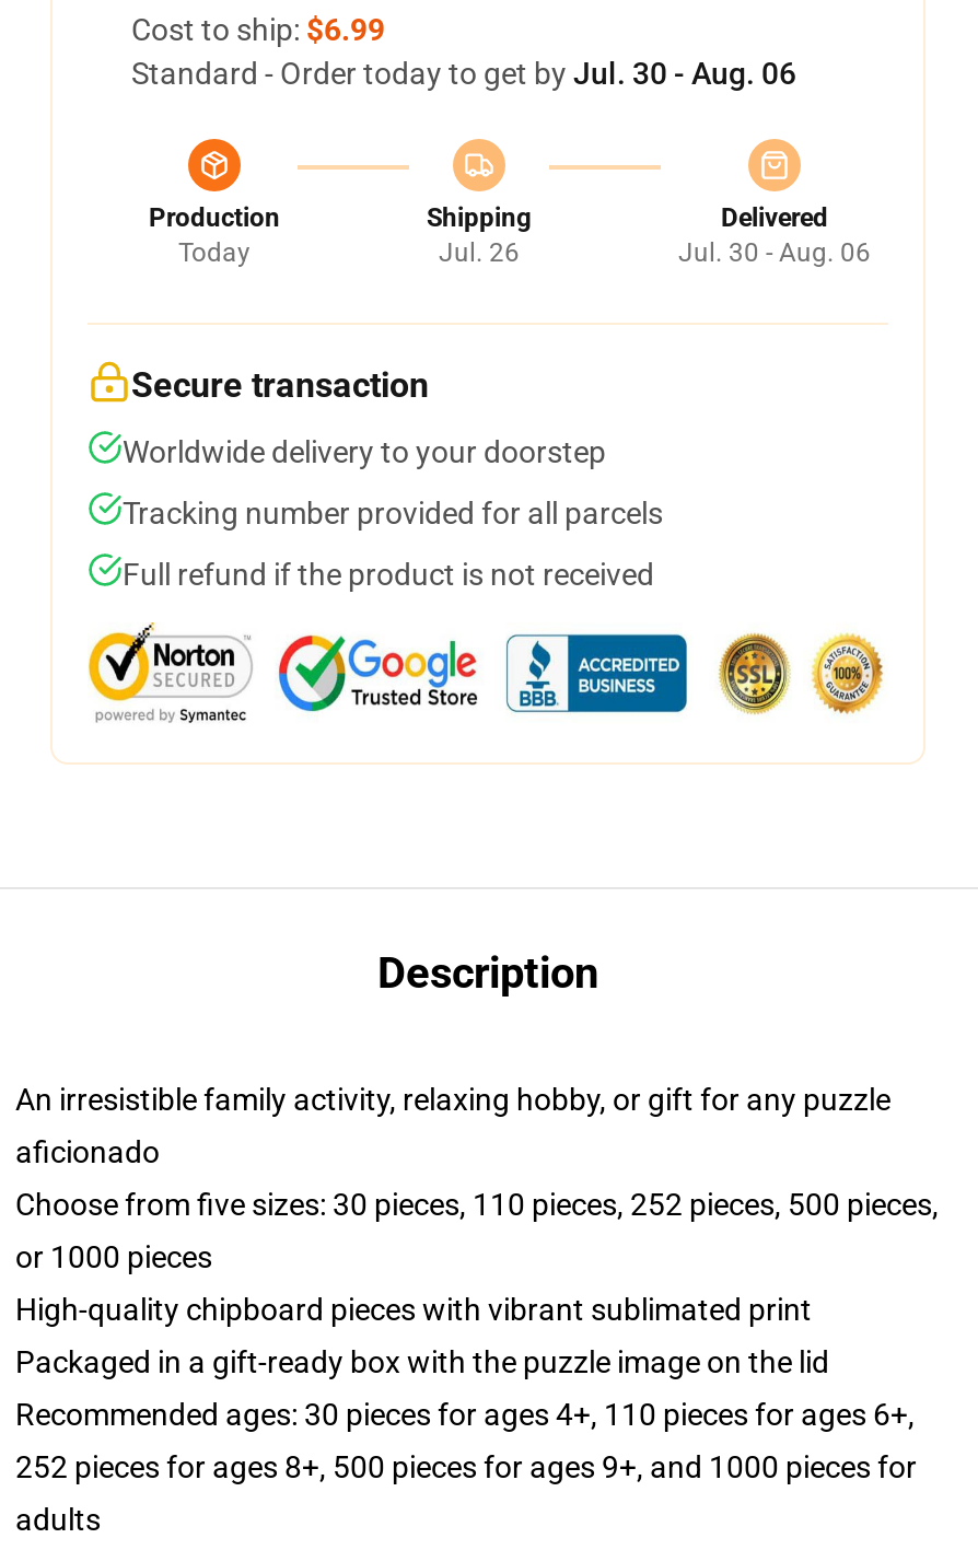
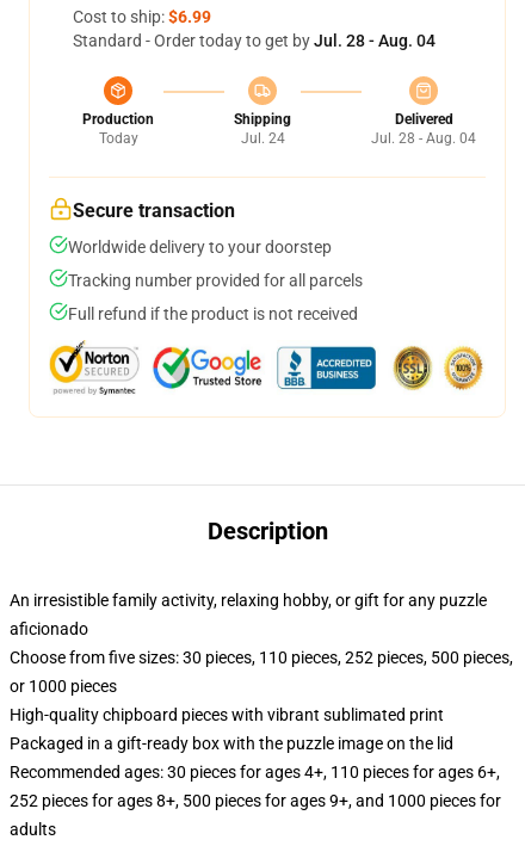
- Standard - Order today to get by Jul. 30 - Aug. 06
+ Standard - Order today to get by Jul. 28 - Aug. 04

- Jul. 26
+ Jul. 24

- Jul. 30 - Aug. 06
+ Jul. 28 - Aug. 04
